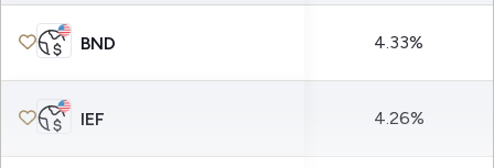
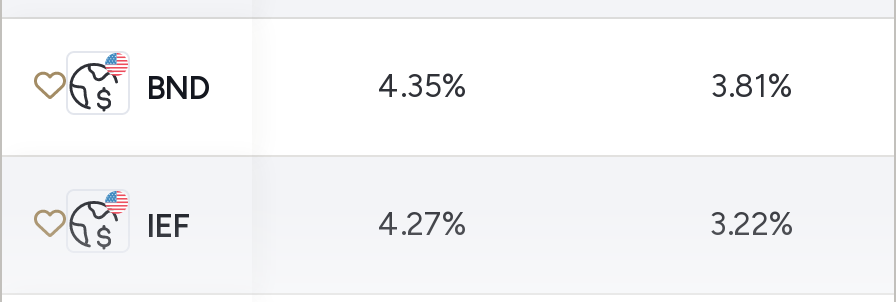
- 4.33%
+ 4.35%
+ 3.81%

- 4.26%
+ 4.27%
+ 3.22%
